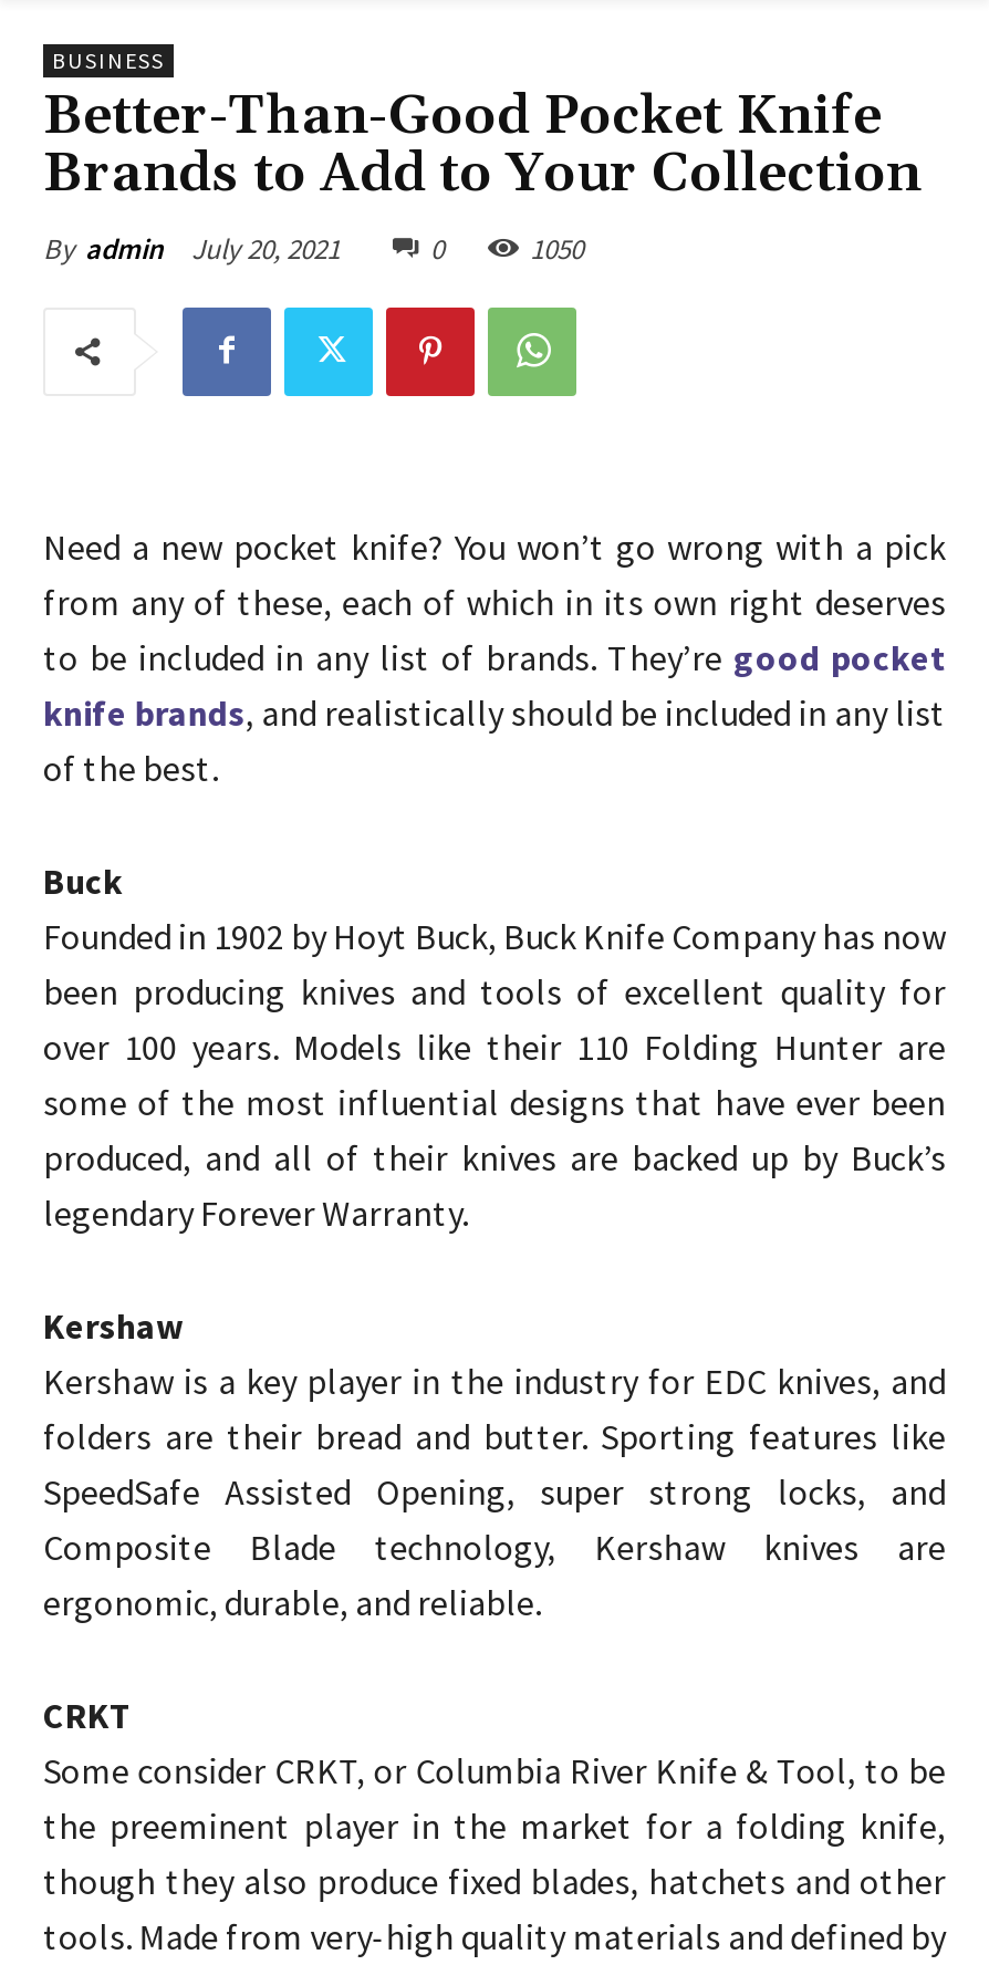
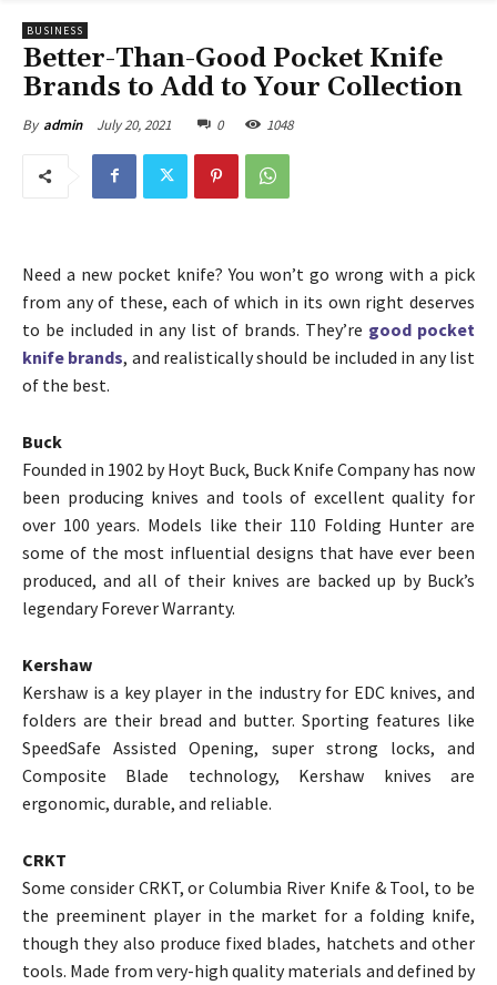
- 1050
+ 1048
